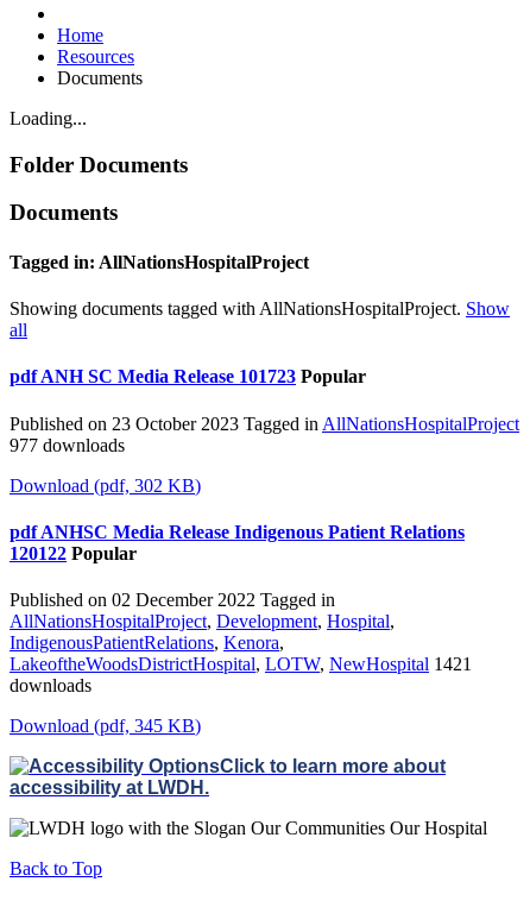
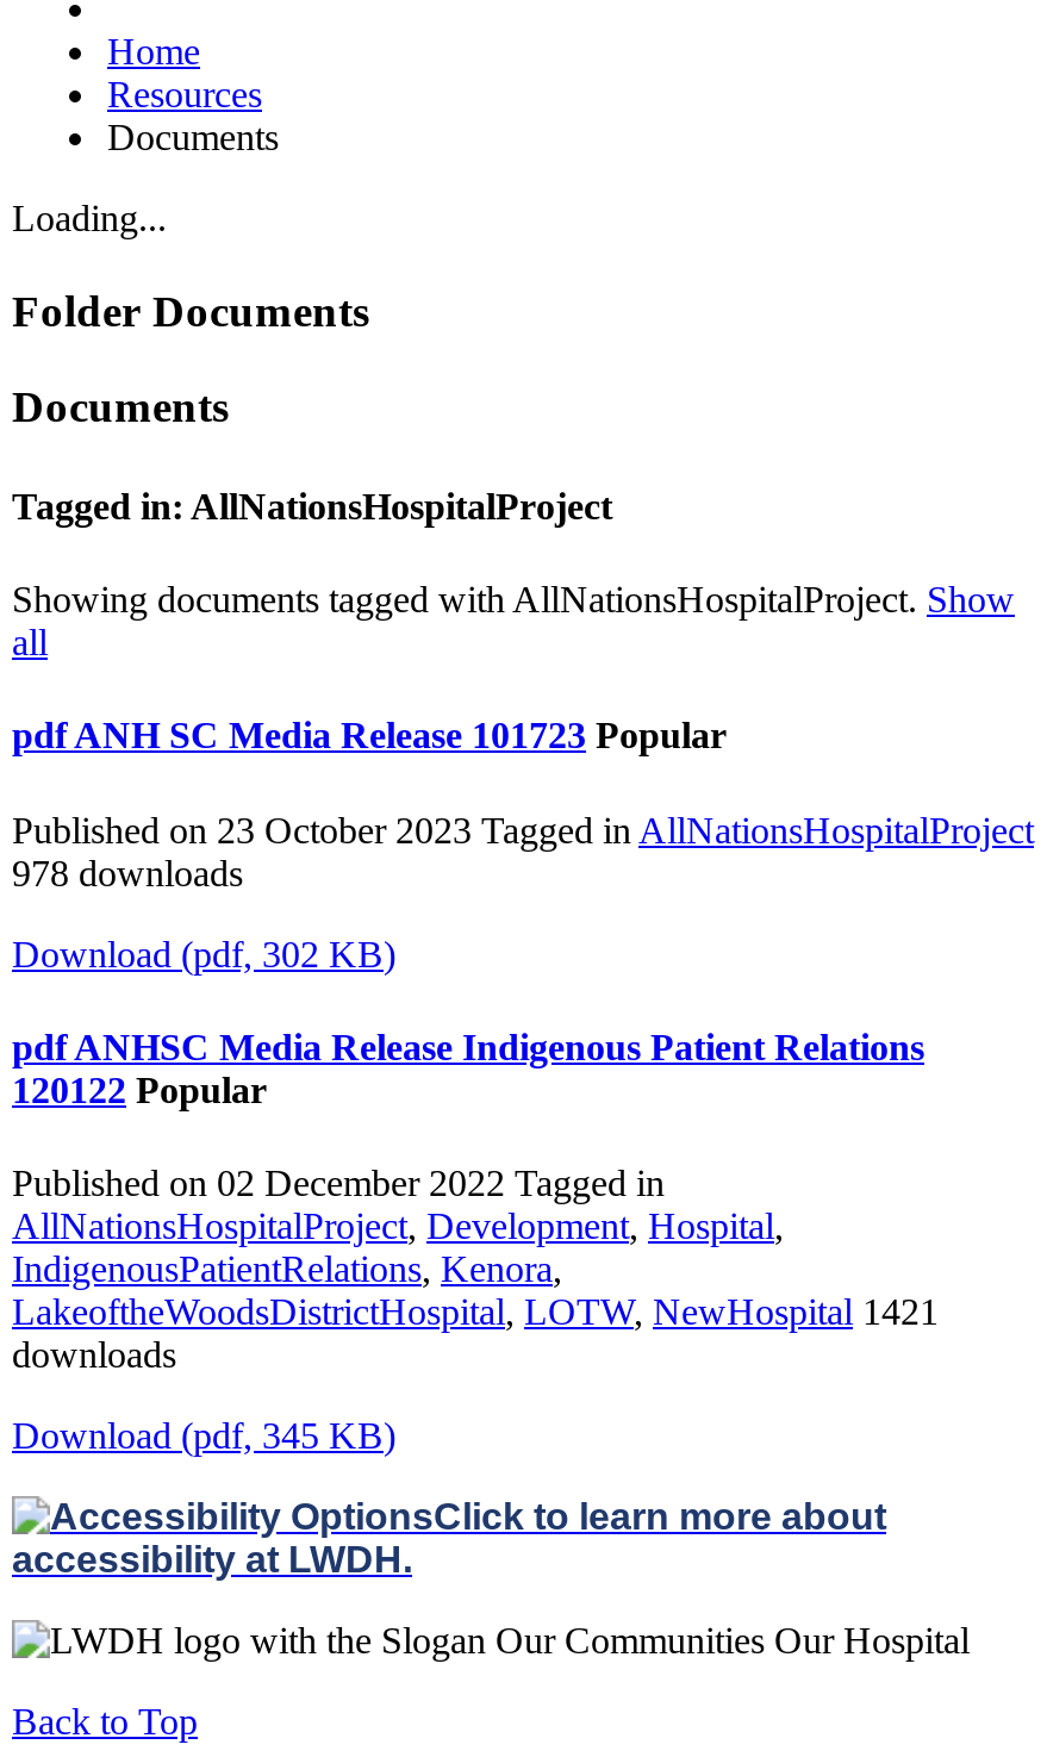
- 977 downloads
+ 978 downloads
